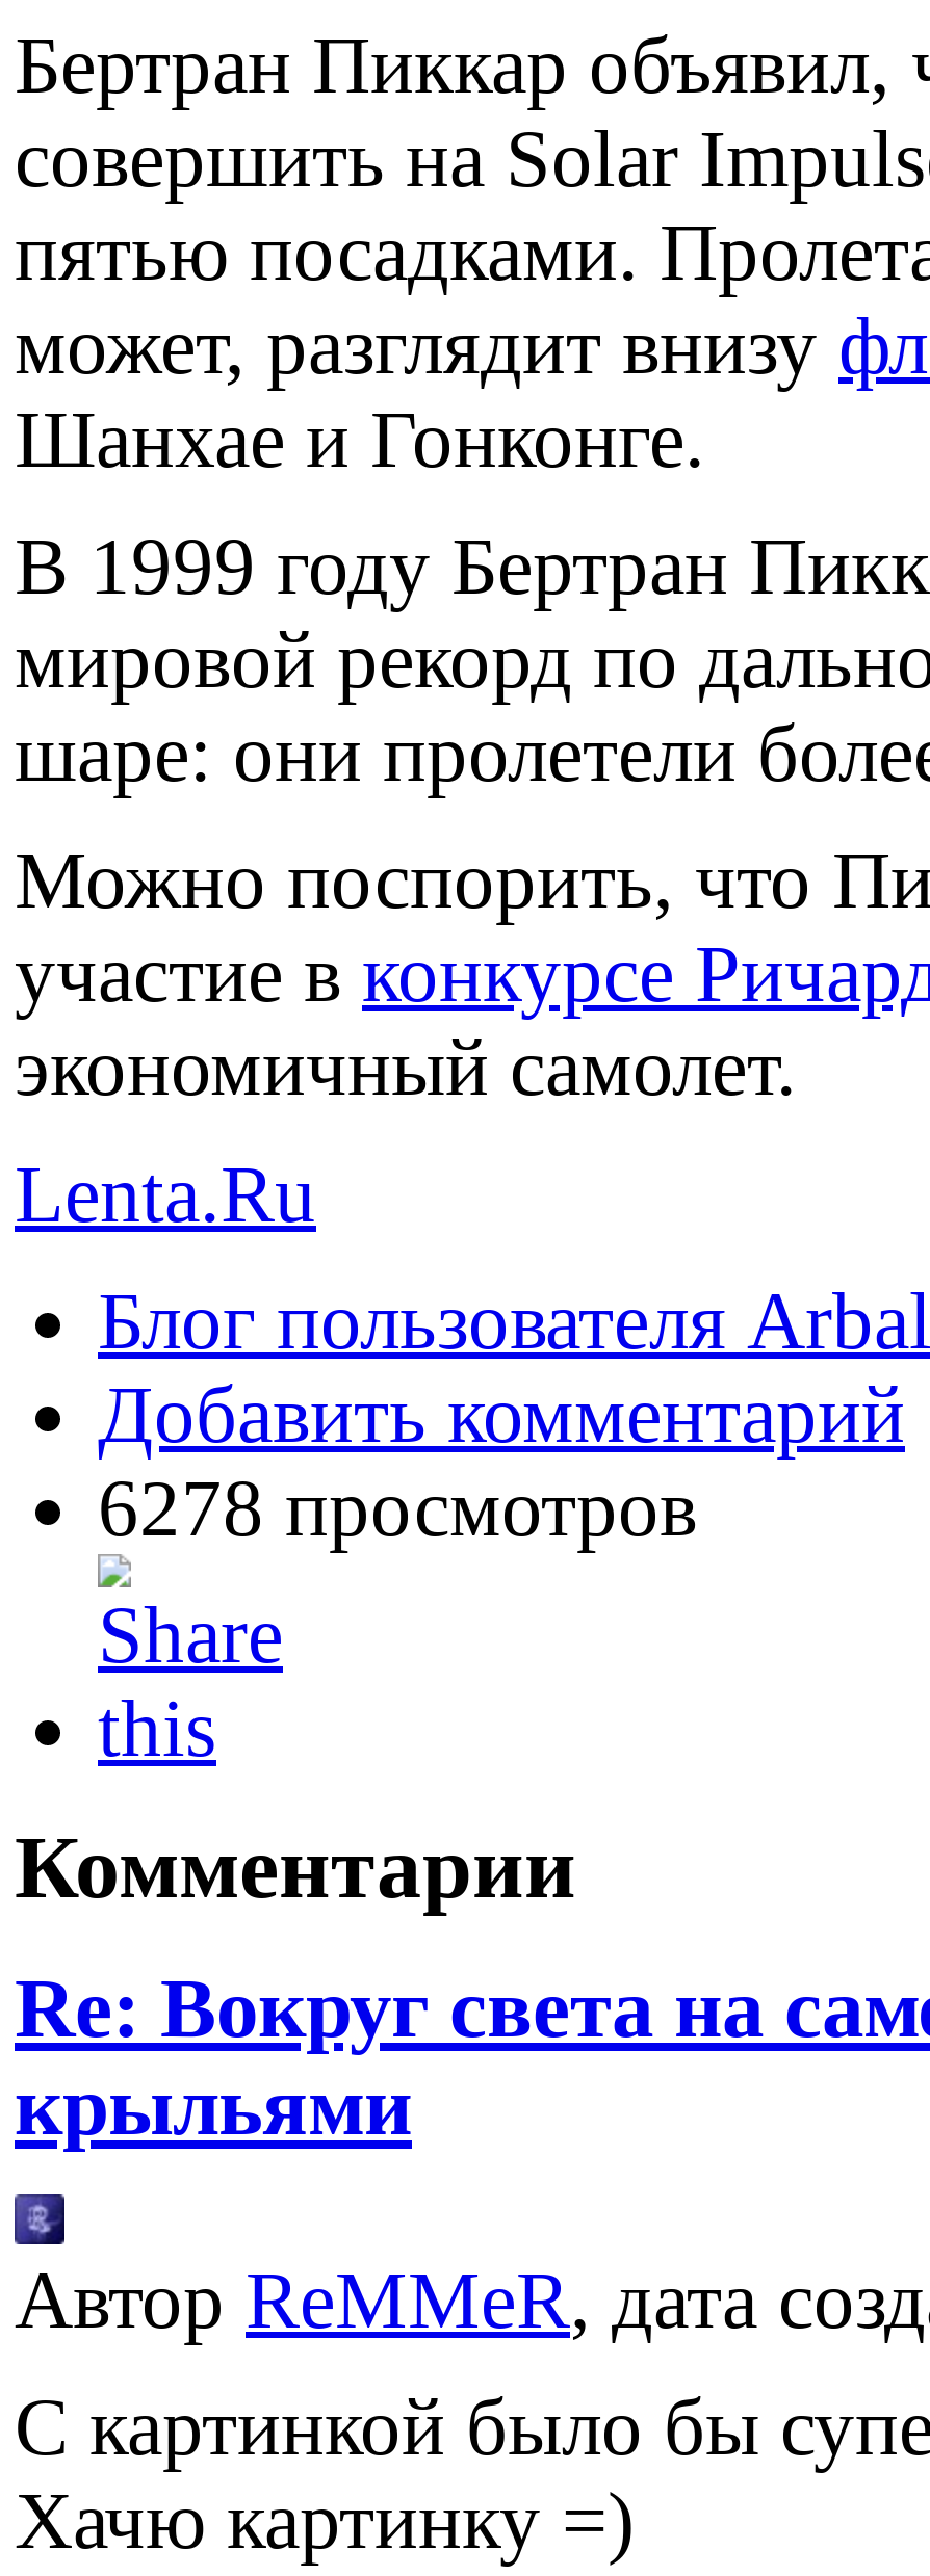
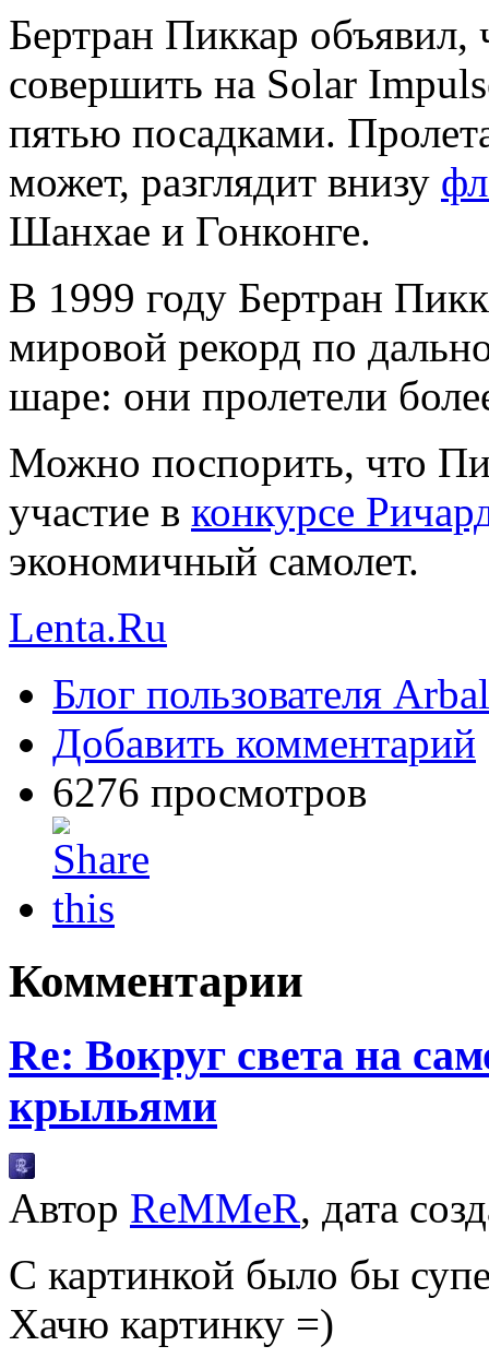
- 6278 просмотров
+ 6276 просмотров
